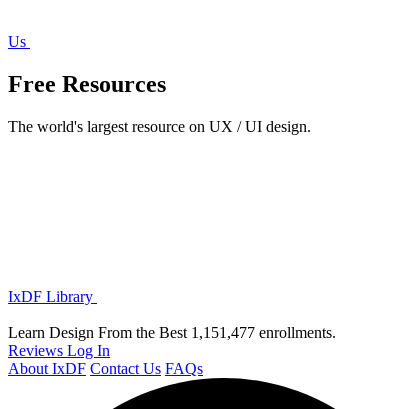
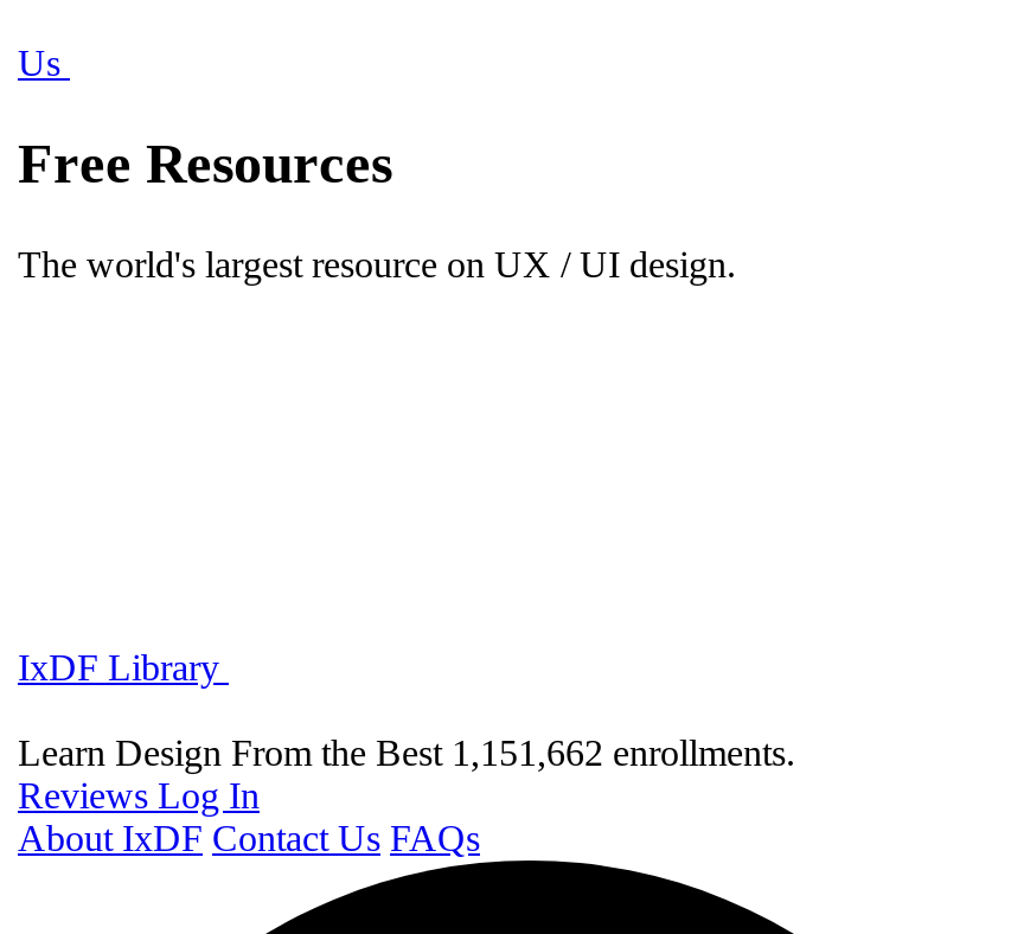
- Learn Design From the Best 1,151,477 enrollments.
+ Learn Design From the Best 1,151,662 enrollments.
